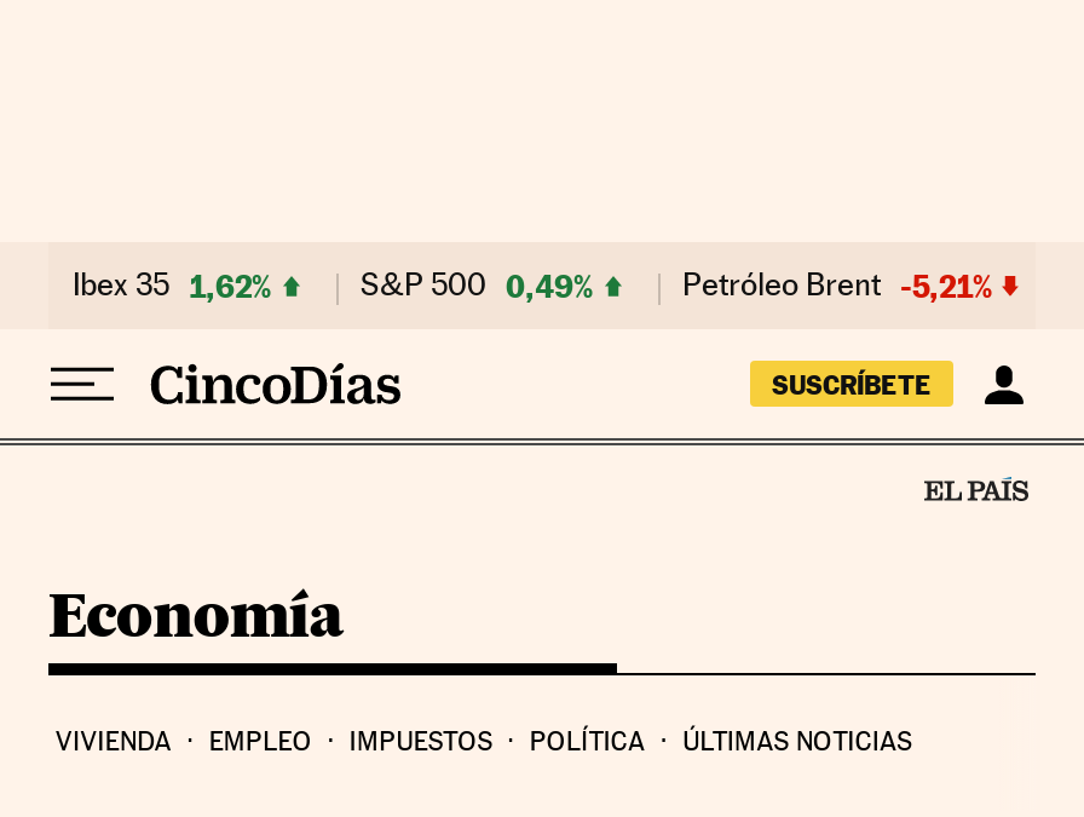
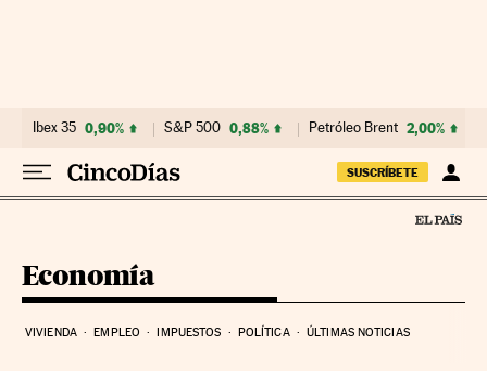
- Ibex 35 1,62%
+ Ibex 35 0,90%

- S&P 500 0,49%
+ S&P 500 0,88%

- Petróleo Brent -5,21%
+ Petróleo Brent 2,00%
